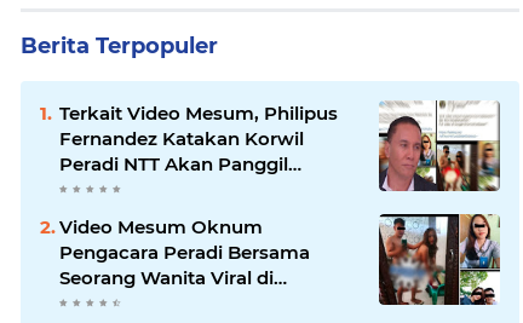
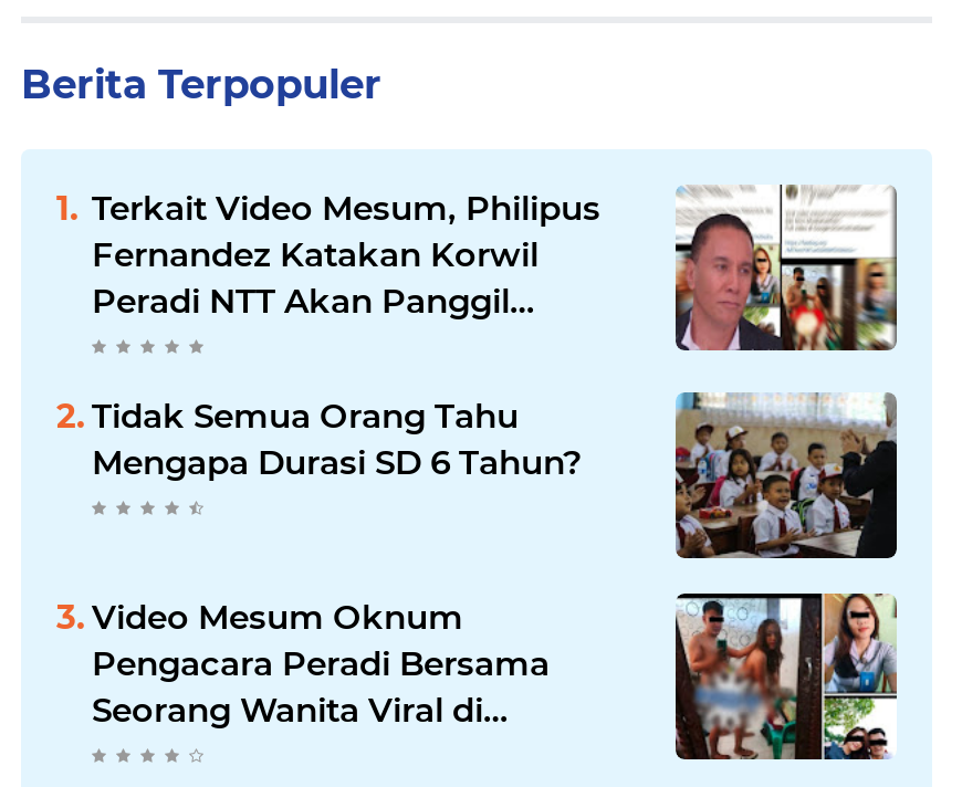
+ Tidak Semua Orang Tahu
+ Mengapa Durasi SD 6 Tahun?

+ [image]
